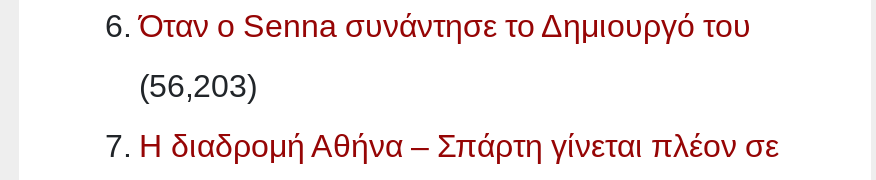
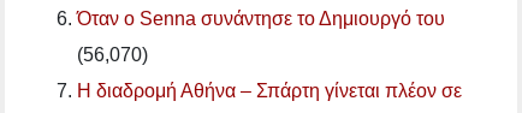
- (56,203)
+ (56,070)
